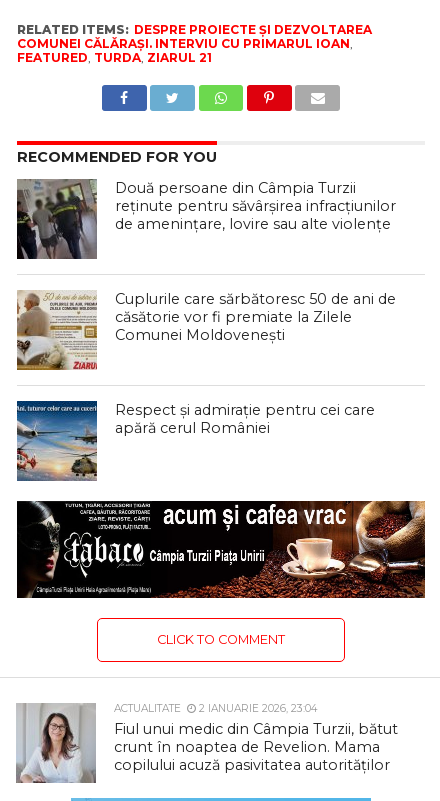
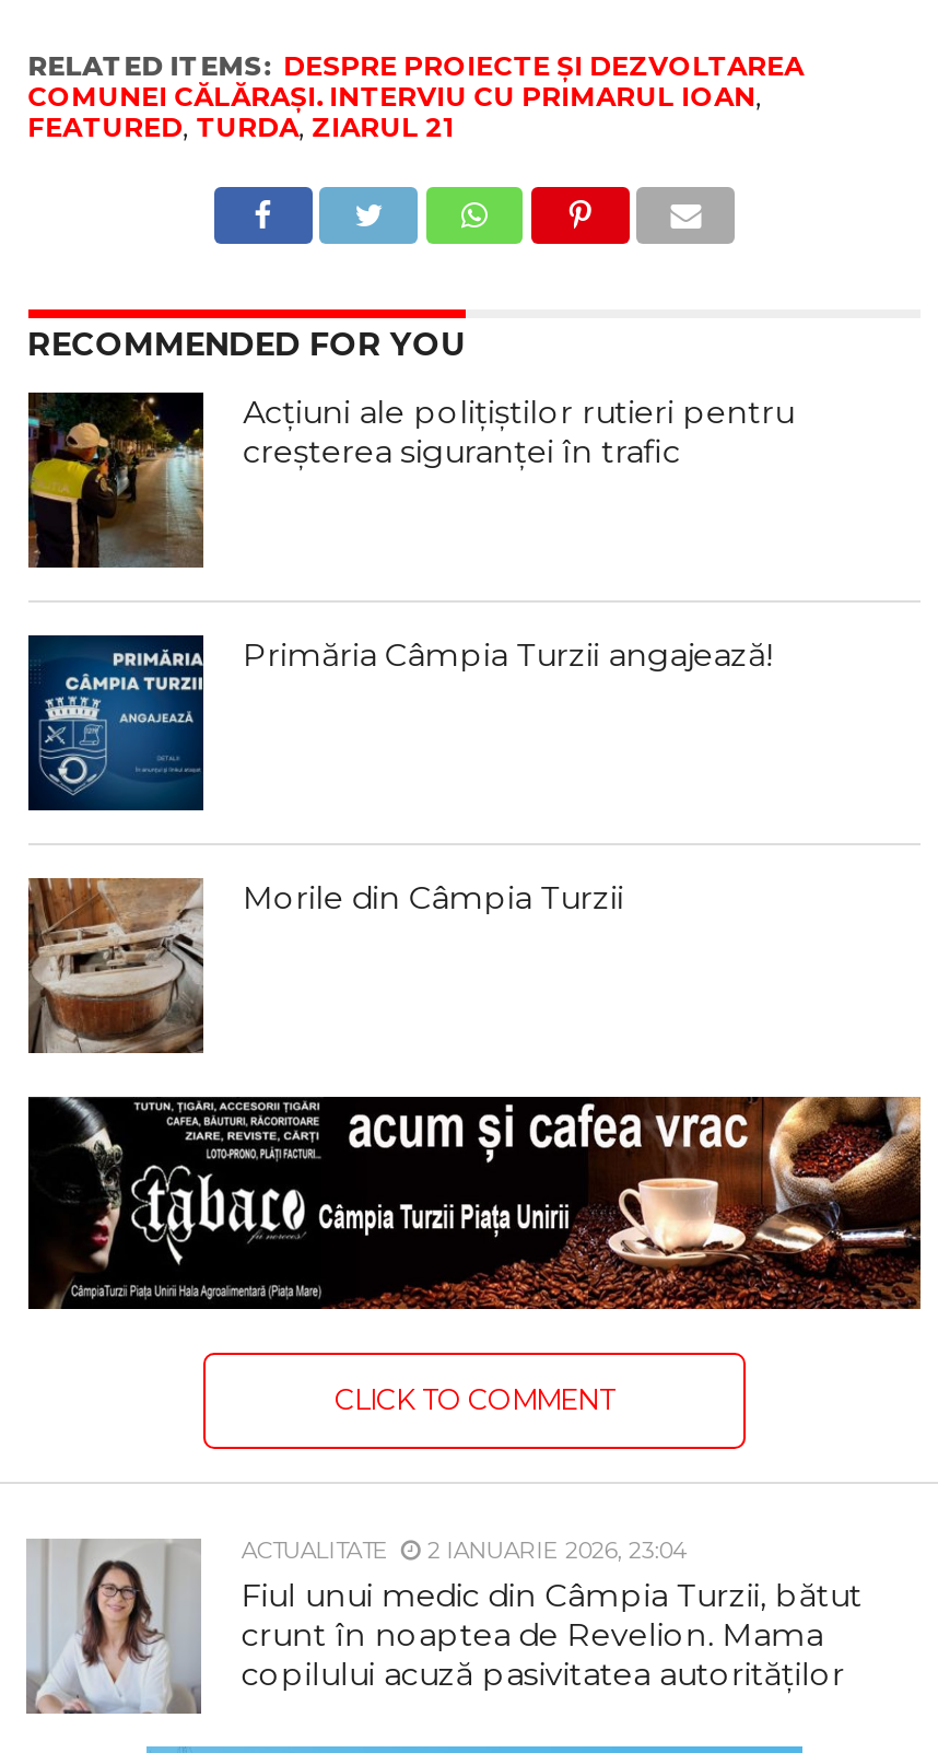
- [image]
- Două persoane din Câmpia Turzii
- reținute pentru săvârșirea infracțiunilor
- de amenințare, lovire sau alte violențe
+ [image]
+ Acțiuni ale polițiștilor rutieri pentru
+ creșterea siguranței în trafic

- [image]
- Cuplurile care sărbătoresc 50 de ani de
- căsătorie vor fi premiate la Zilele
- Comunei Moldovenești
+ [image]
+ Primăria Câmpia Turzii angajează!

- [image]
- Respect și admirație pentru cei care
- apără cerul României
+ [image]
+ Morile din Câmpia Turzii
